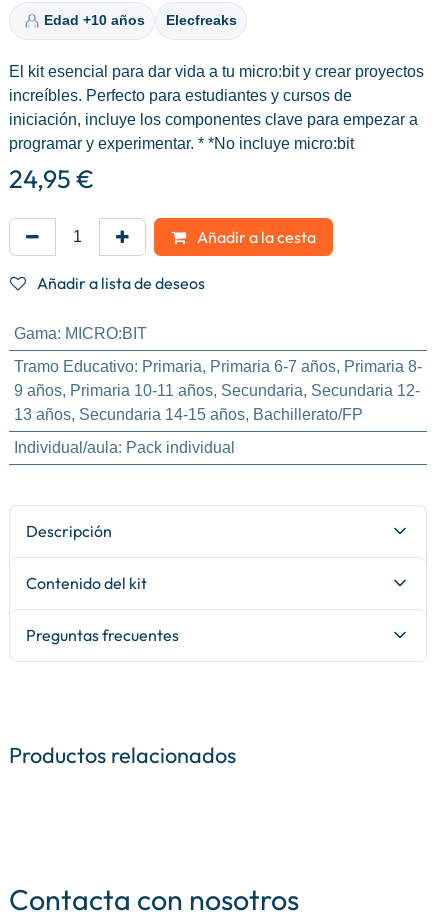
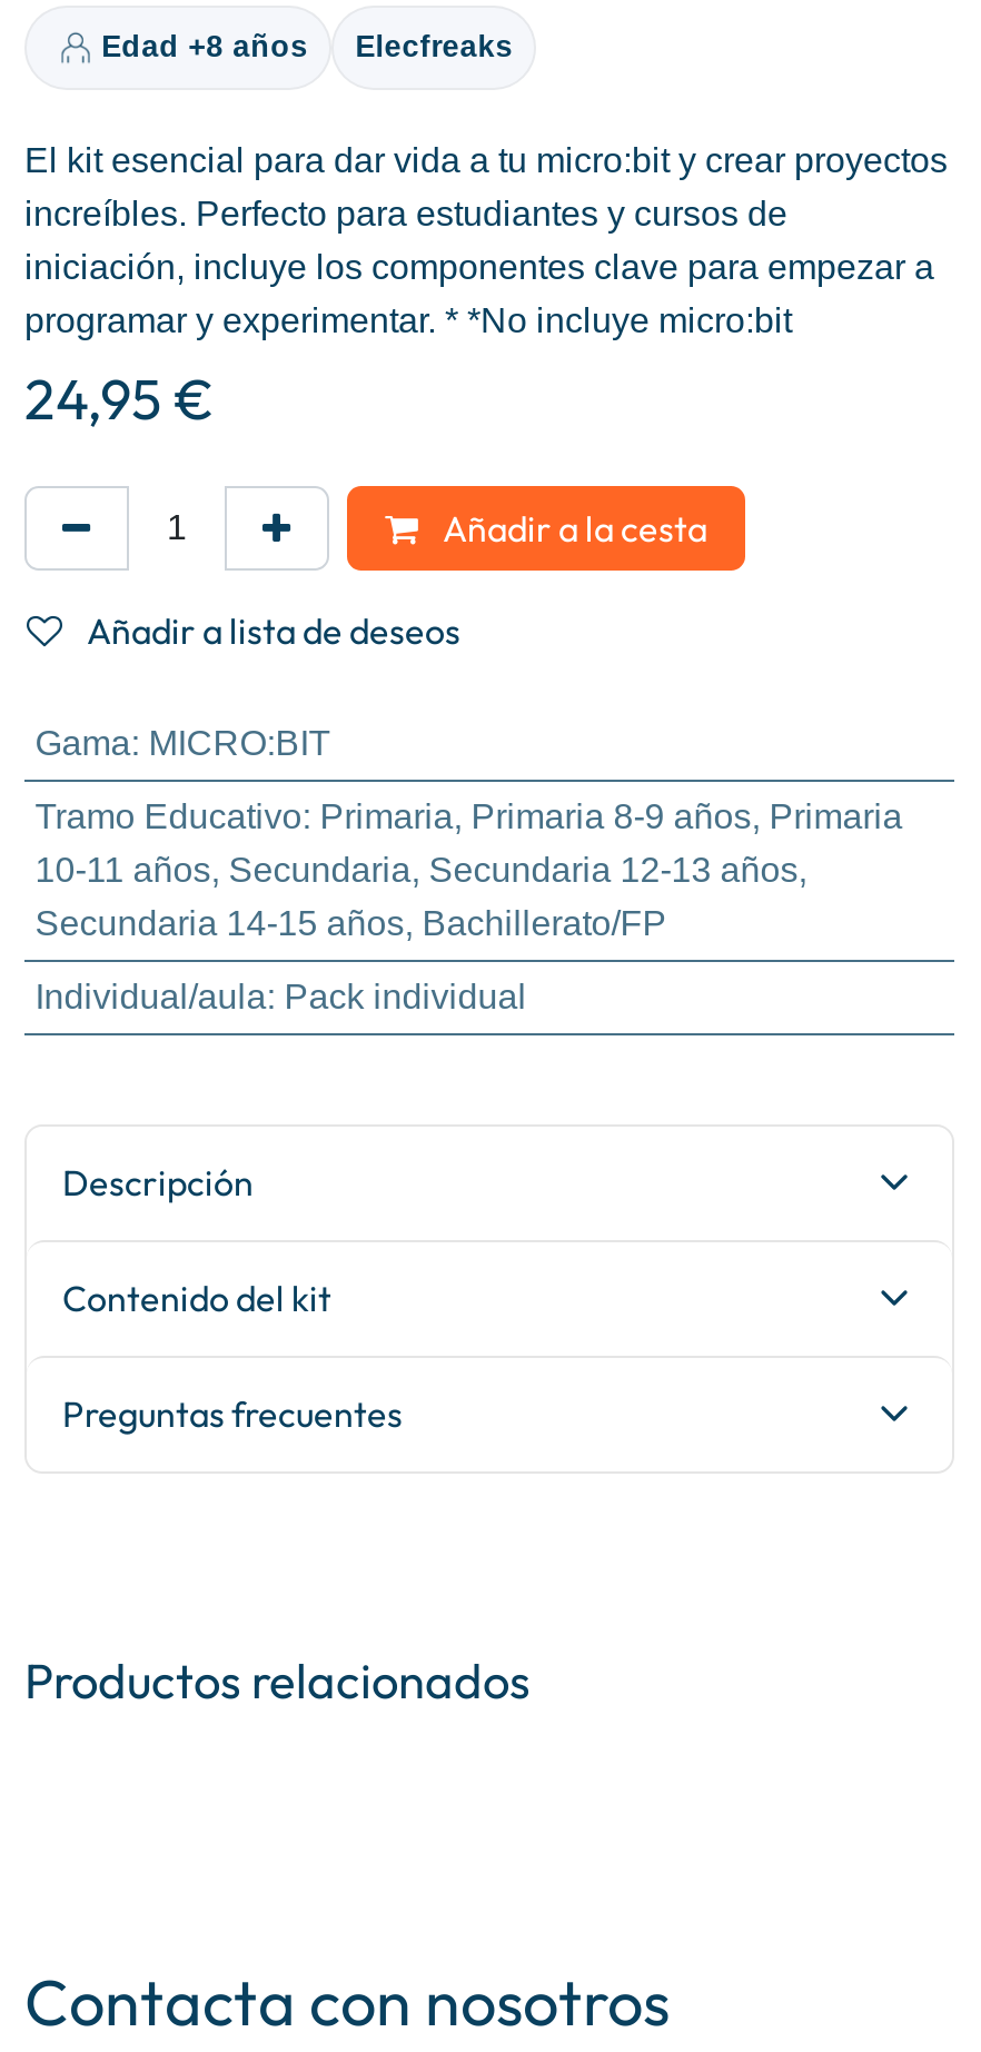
- Edad +10 años Elecfreaks
+ Edad +8 años Elecfreaks

- Tramo Educativo: Primaria, Primaria 6-7 años, Primaria 8-
- 9 años, Primaria 10-11 años, Secundaria, Secundaria 12-
- 13 años, Secundaria 14-15 años, Bachillerato/FP
+ Tramo Educativo: Primaria, Primaria 8-9 años, Primaria
+ 10-11 años, Secundaria, Secundaria 12-13 años,
+ Secundaria 14-15 años, Bachillerato/FP
